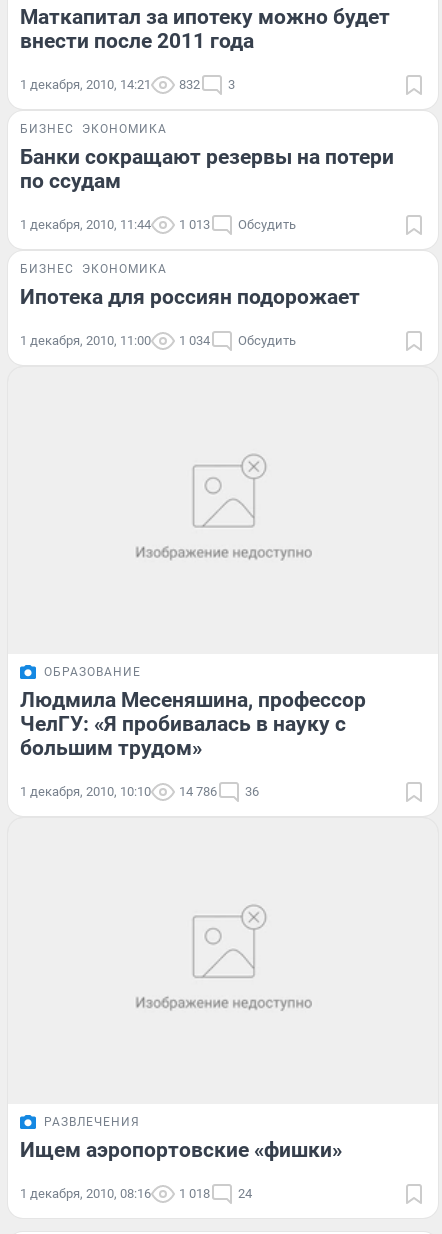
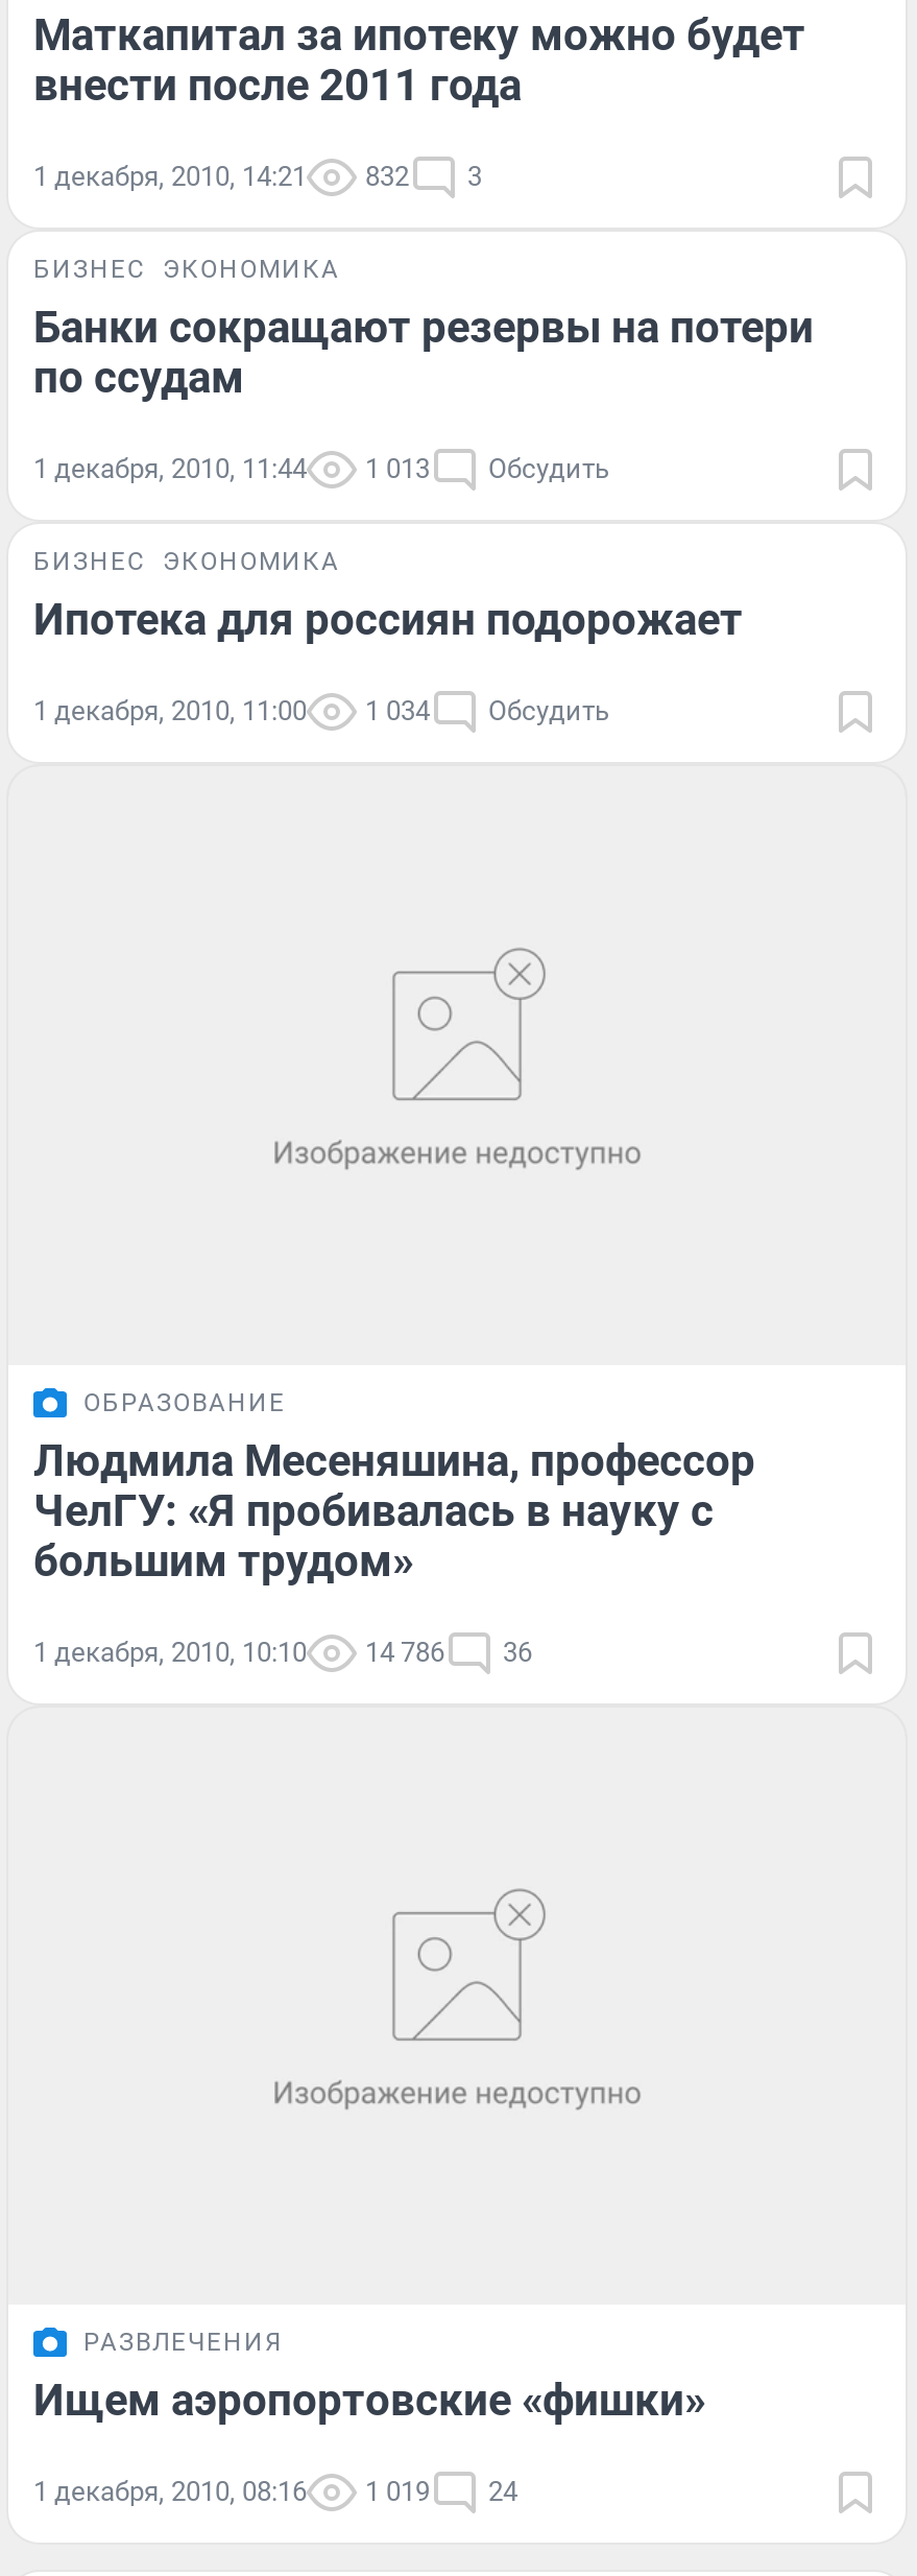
- 1 декабря, 2010, 08:16 1 018 24
+ 1 декабря, 2010, 08:16 1 019 24
